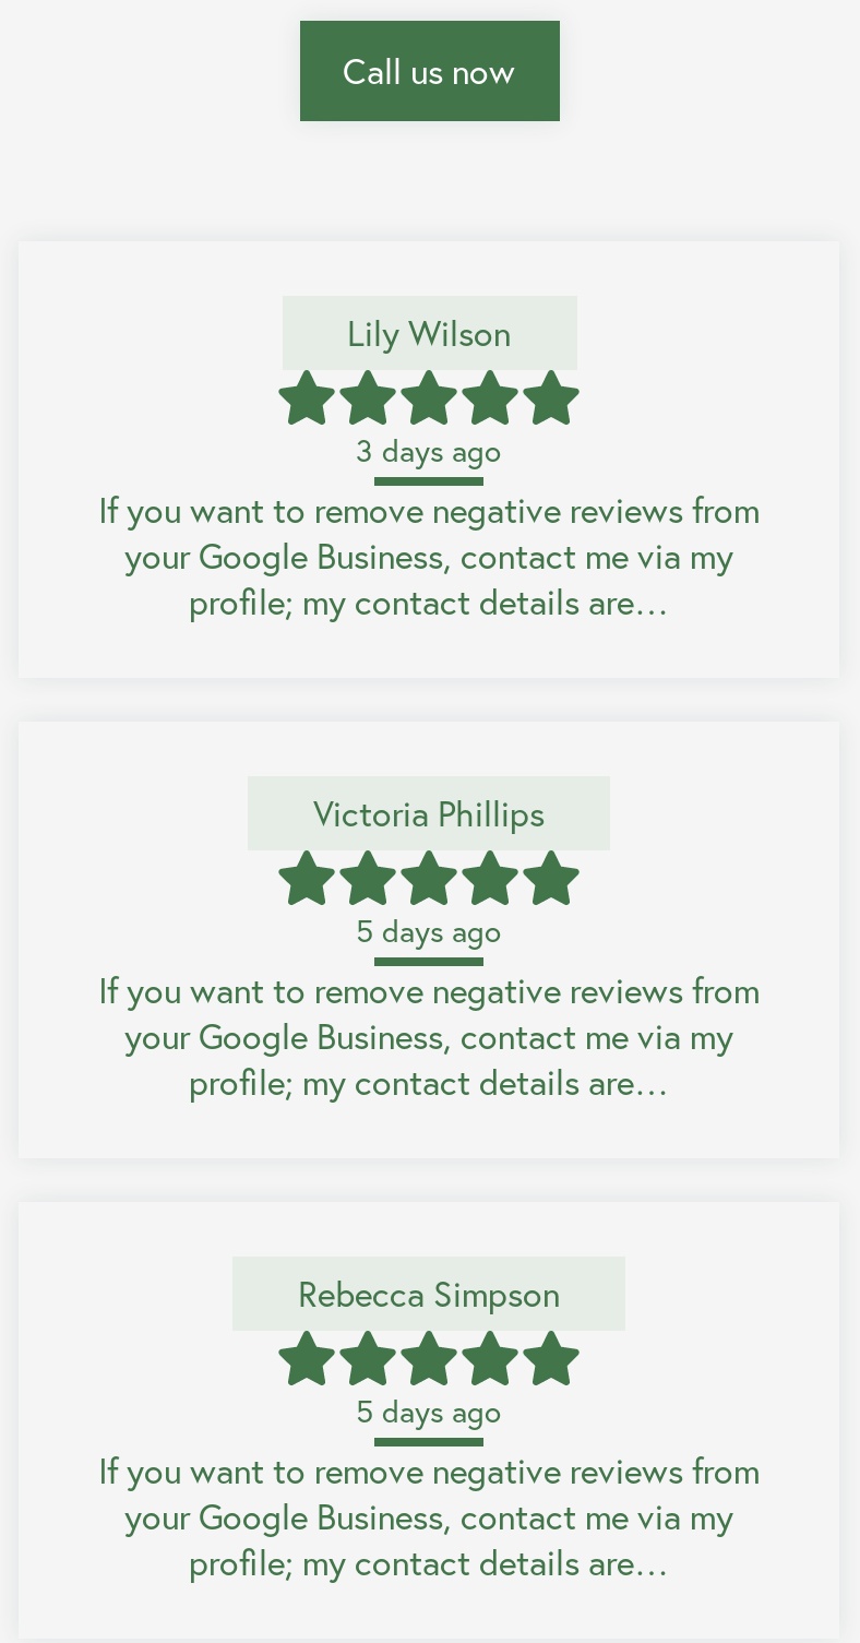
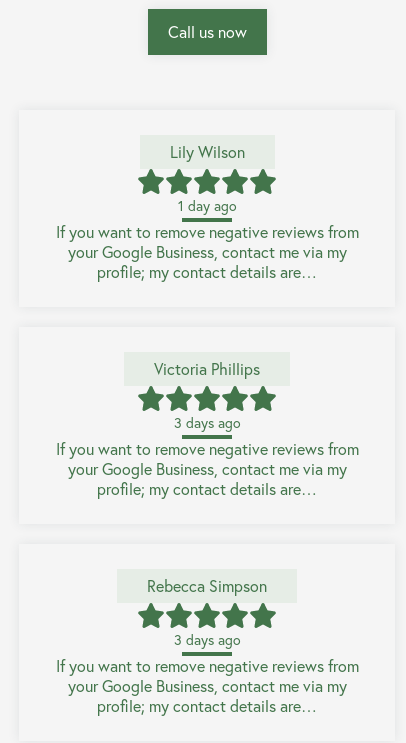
- 3 days ago
+ 1 day ago

- 5 days ago
+ 3 days ago

- 5 days ago
+ 3 days ago
